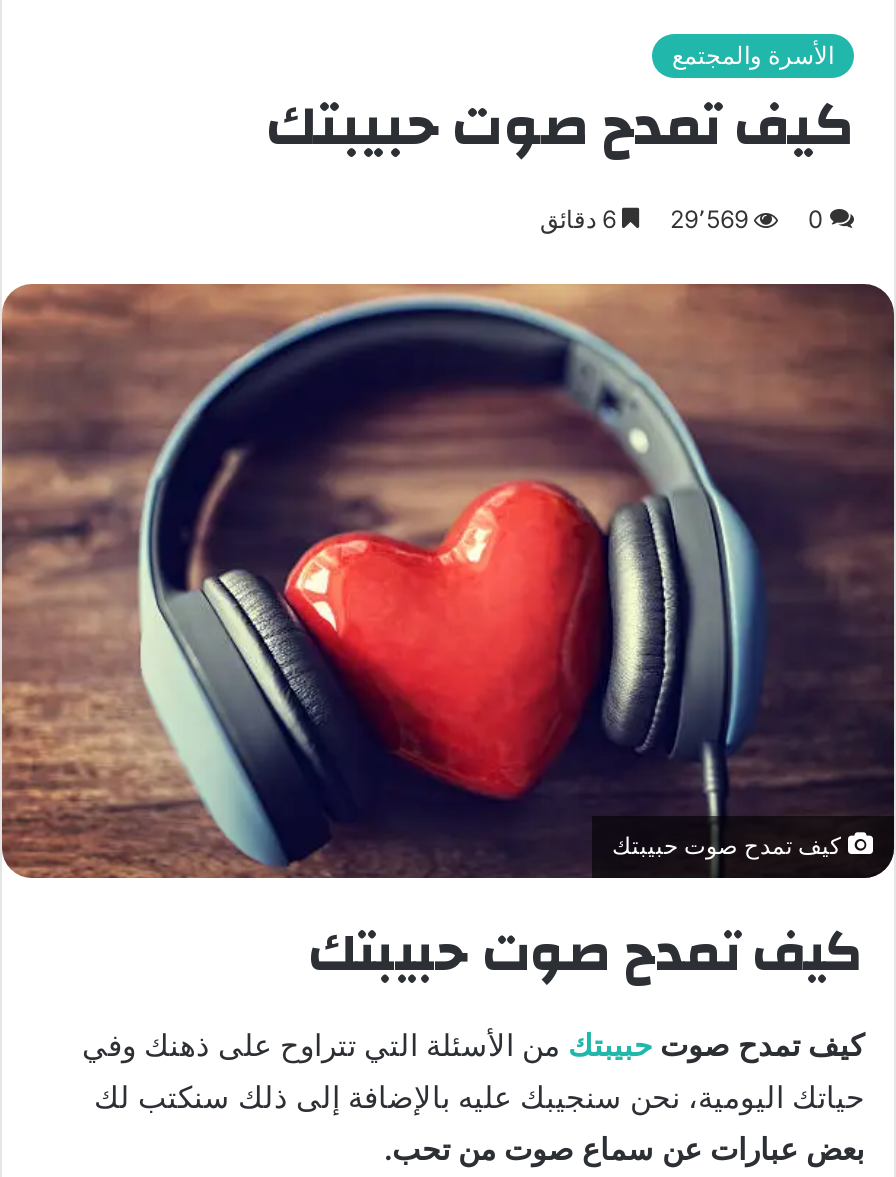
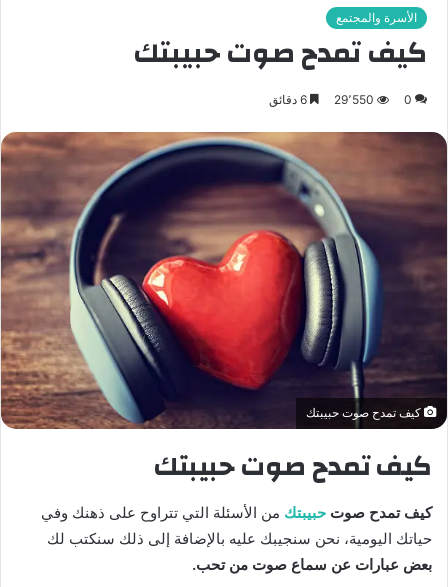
- 29٬569
+ 29٬550
